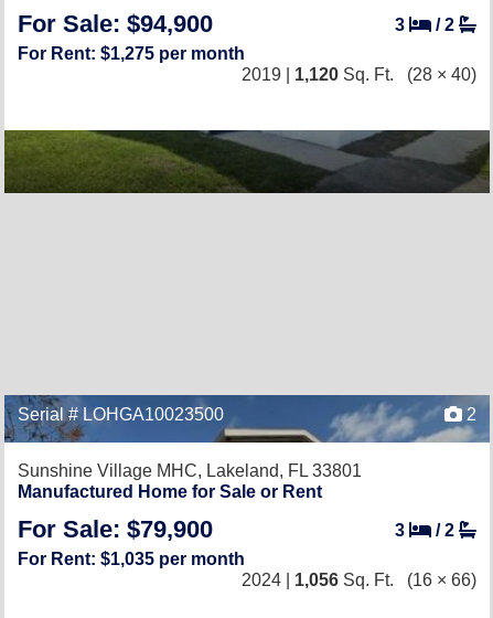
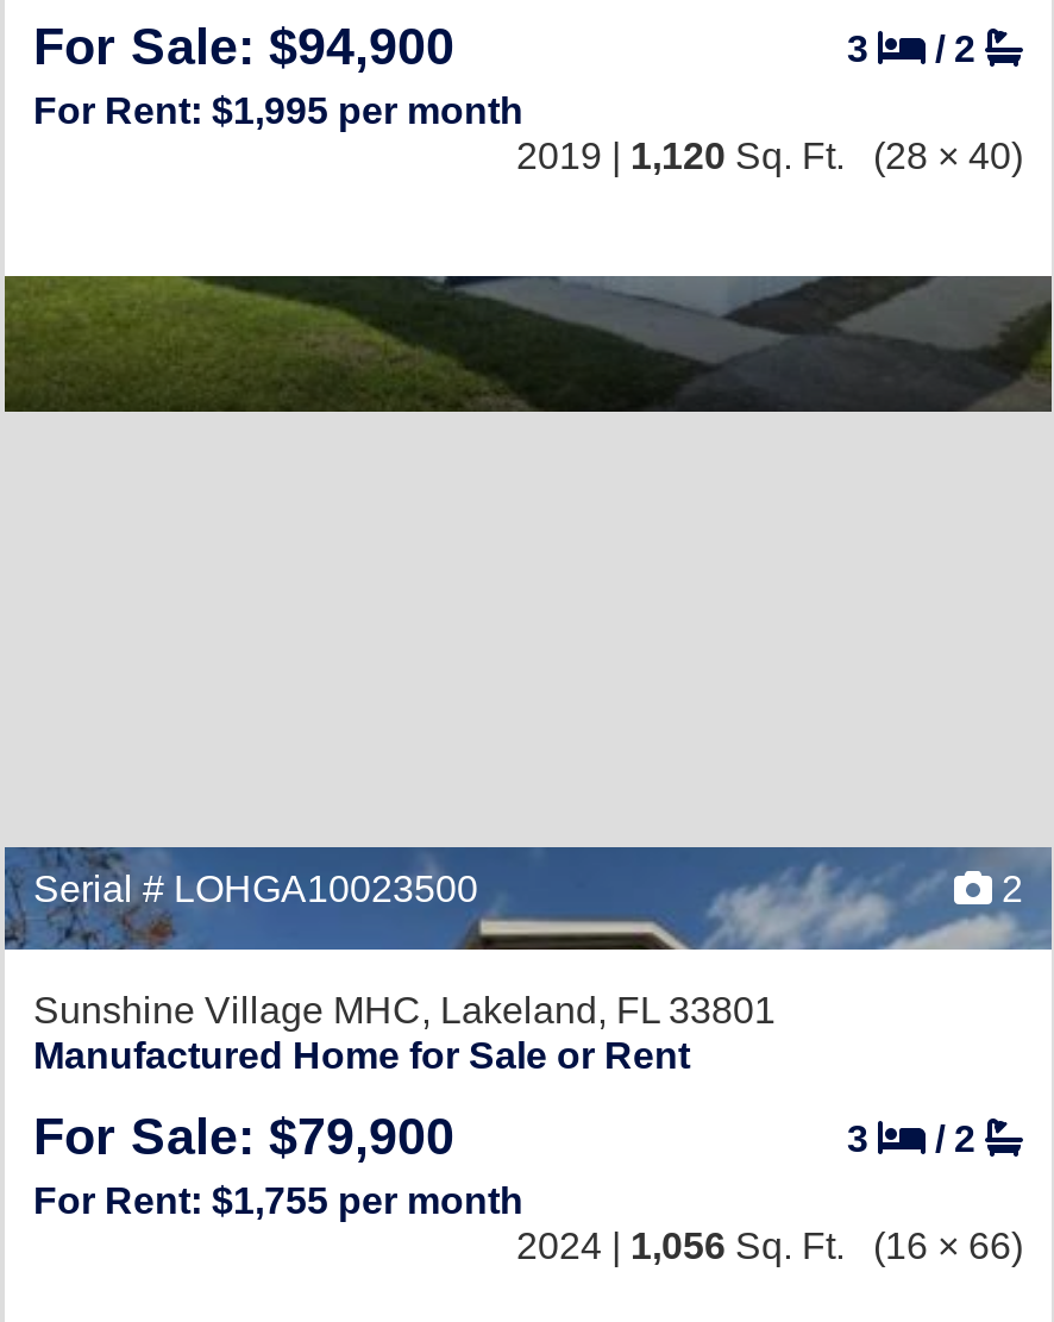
- For Rent: $1,275 per month
+ For Rent: $1,995 per month

- For Rent: $1,035 per month
+ For Rent: $1,755 per month
